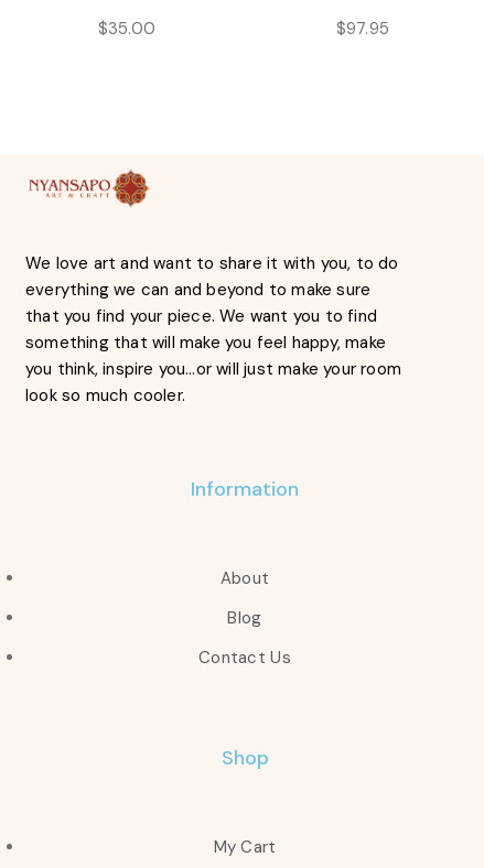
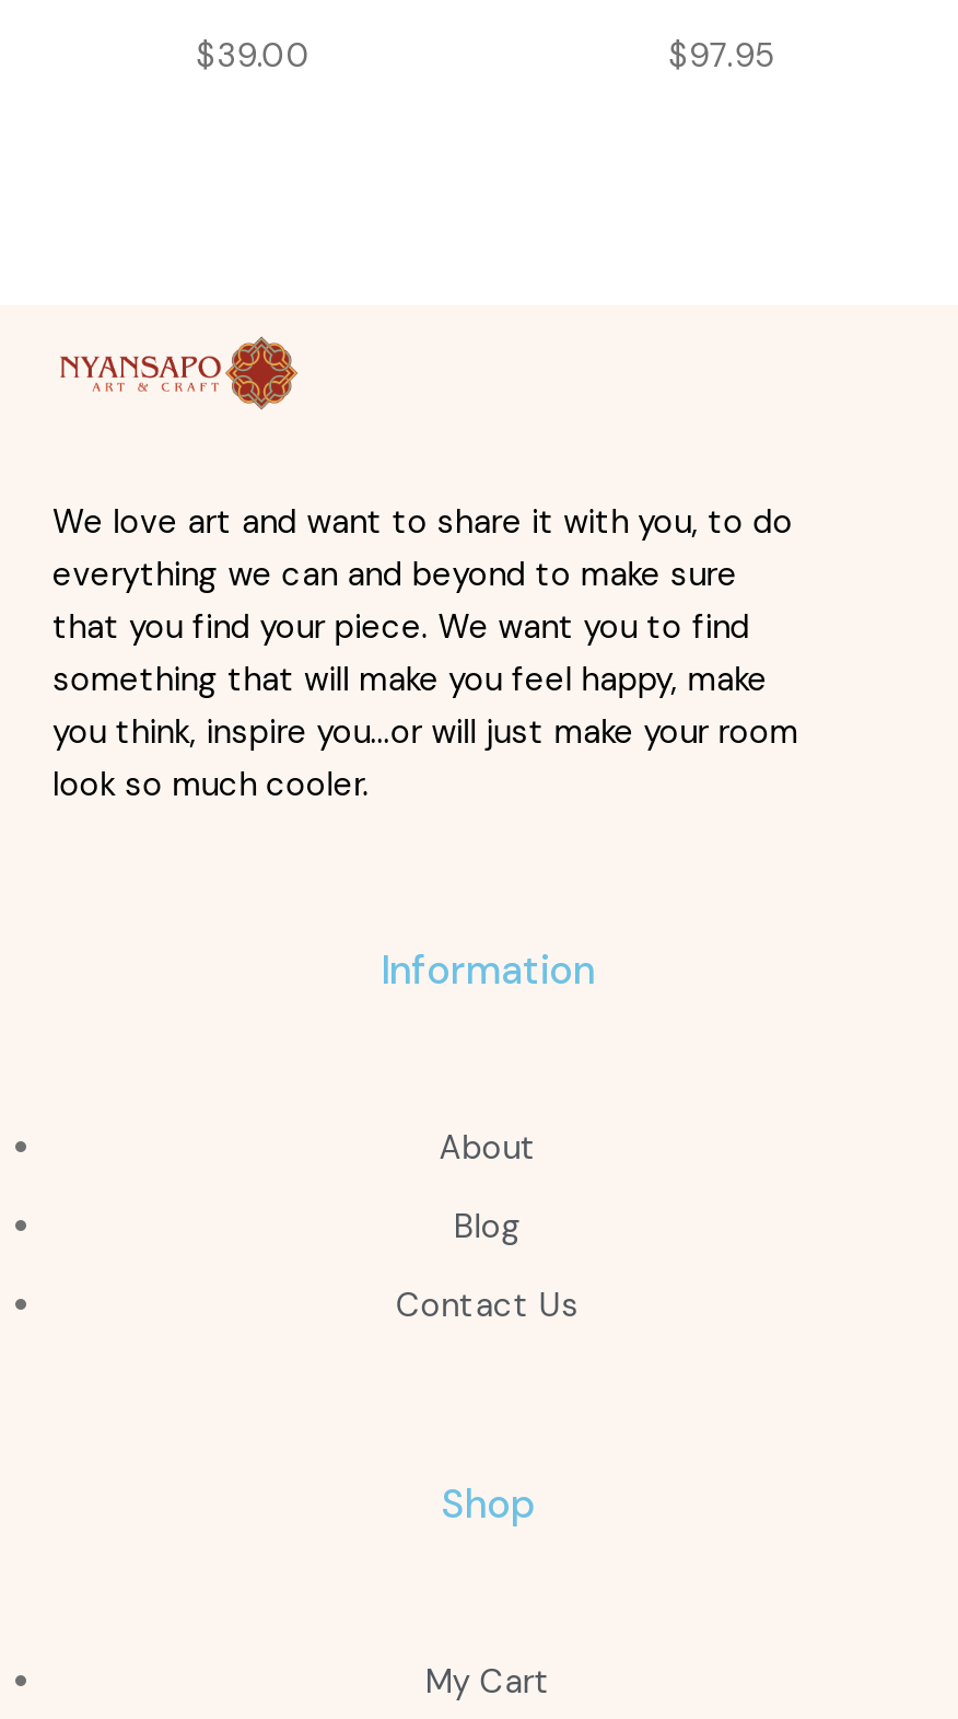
- $35.00
+ $39.00
